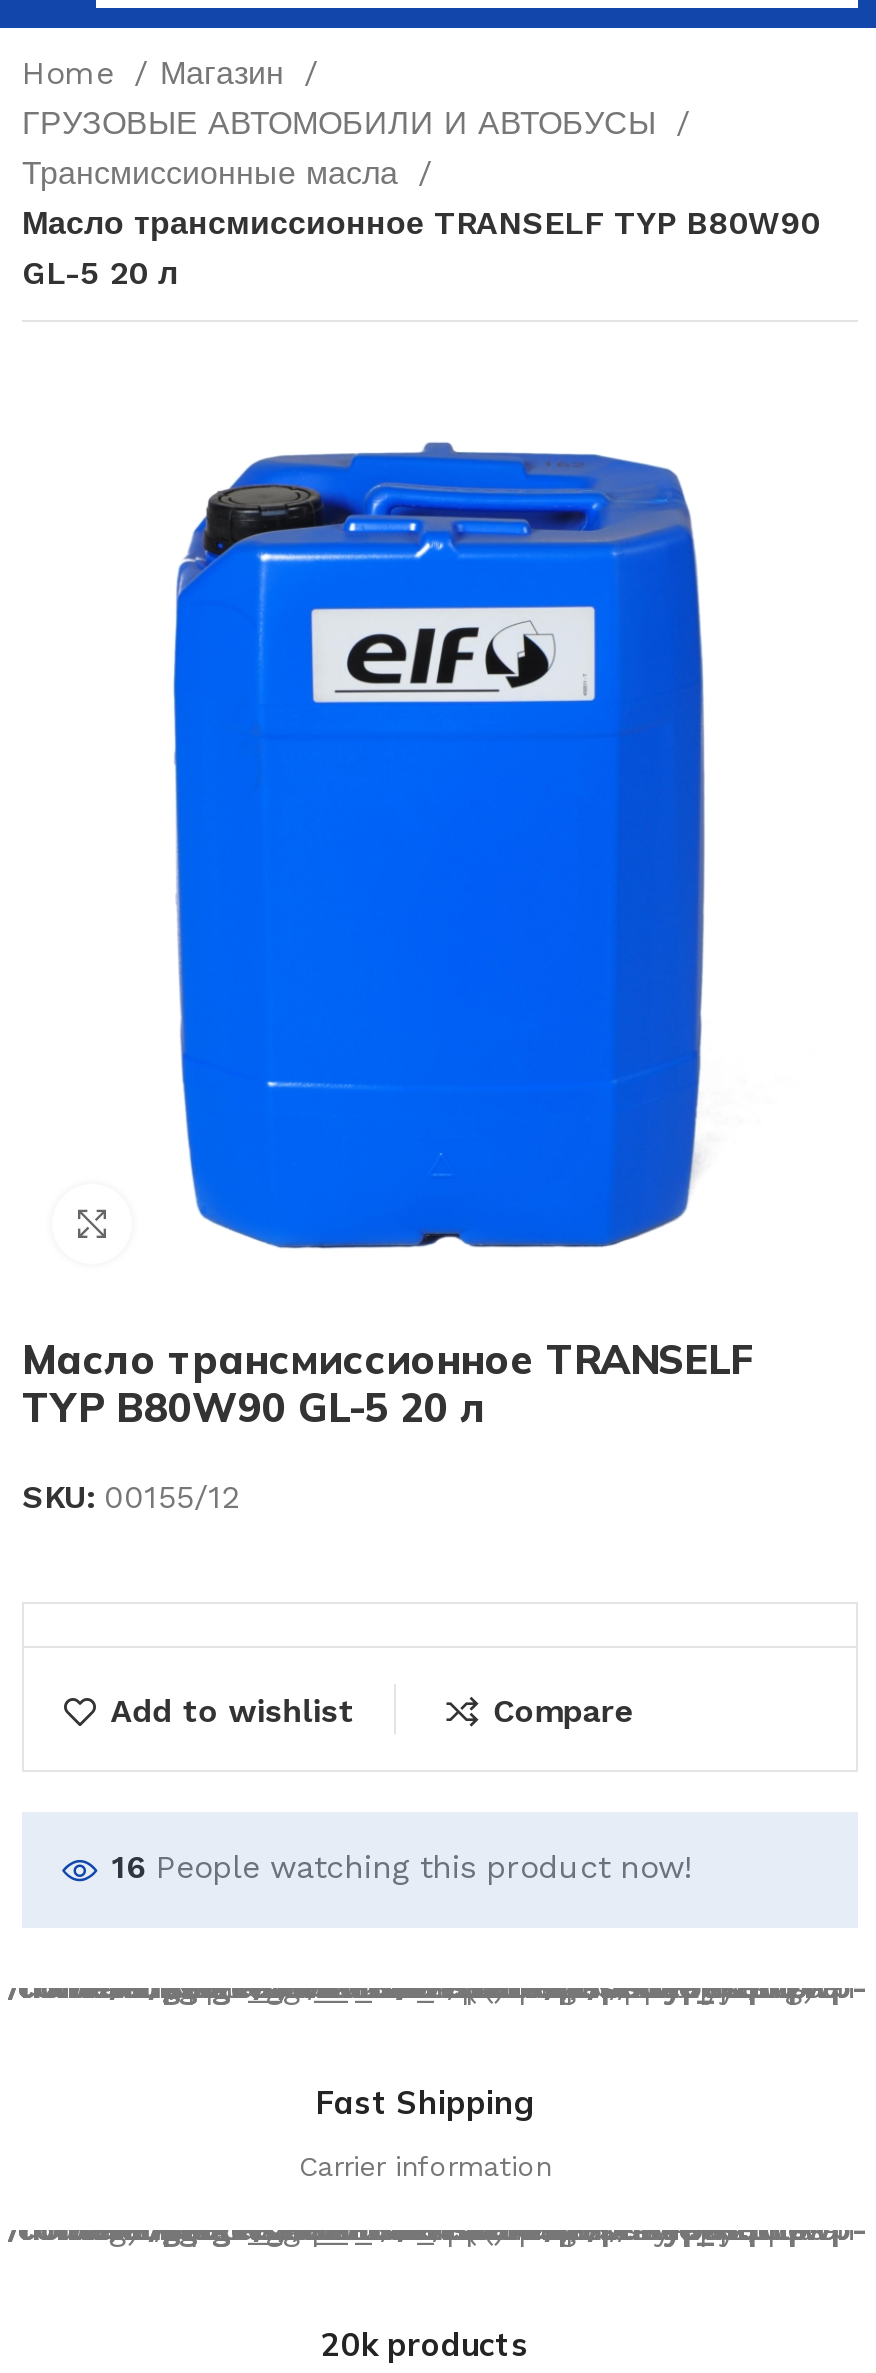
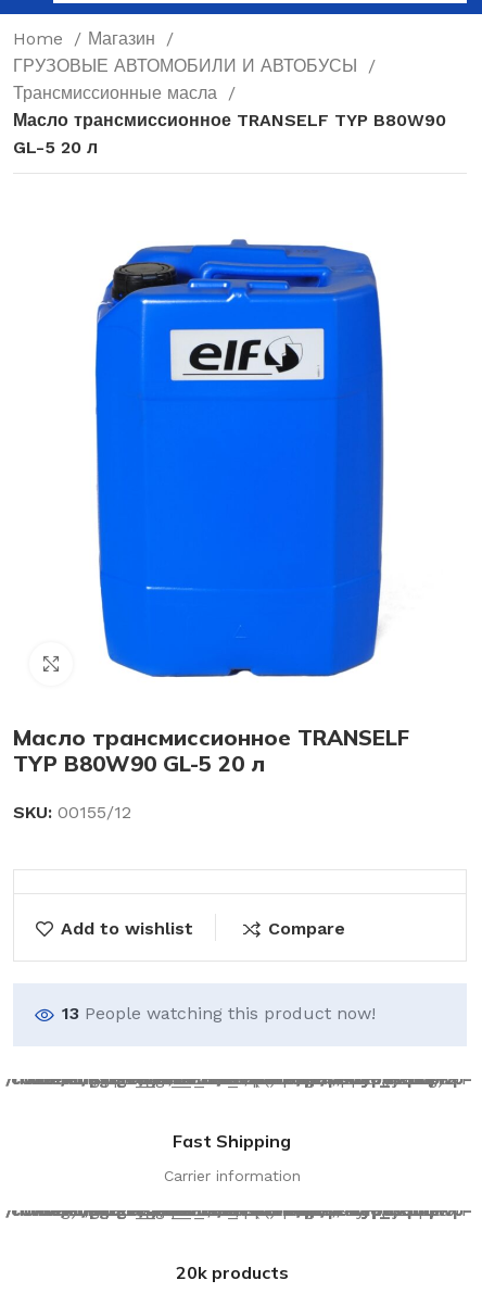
- 16 People watching this product now!
+ 13 People watching this product now!
